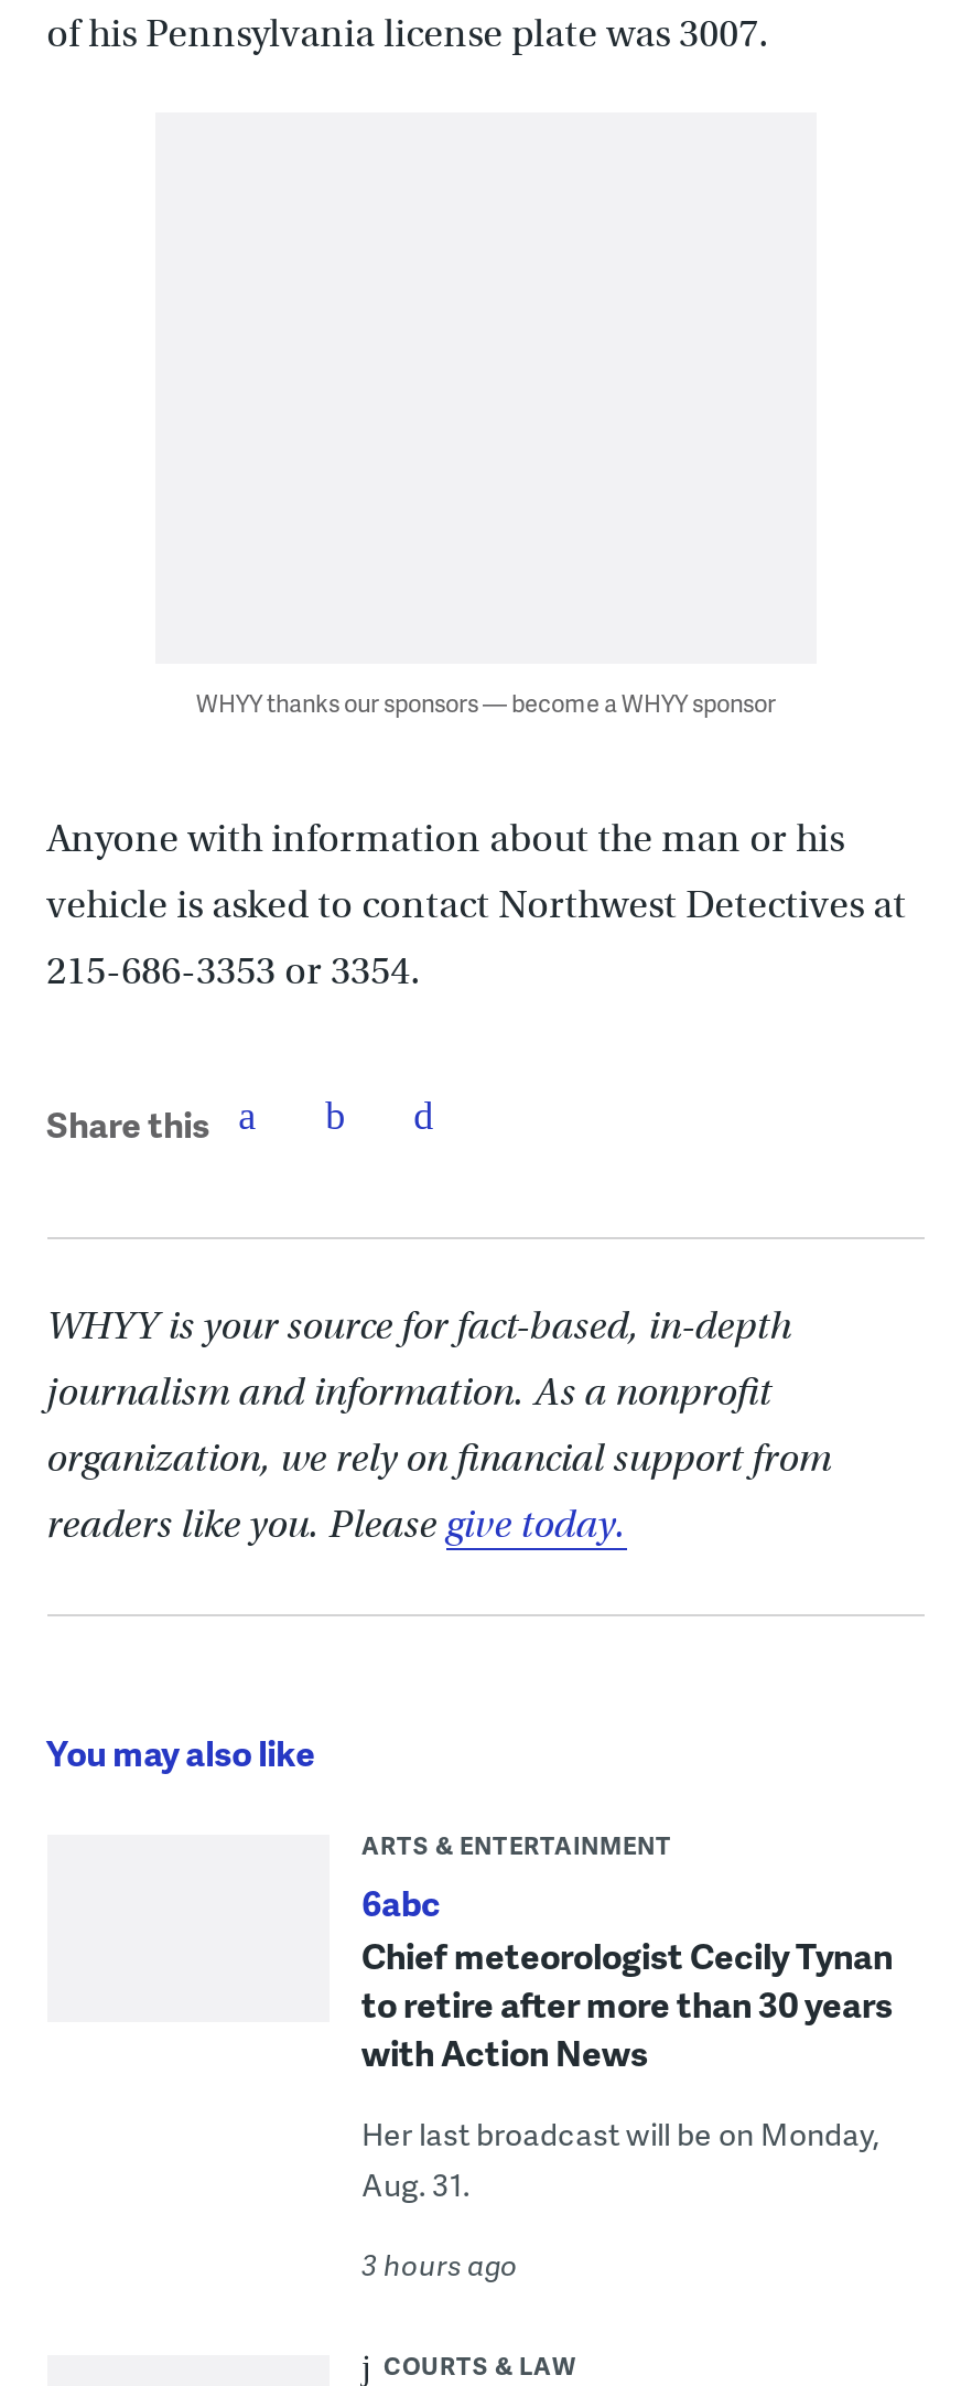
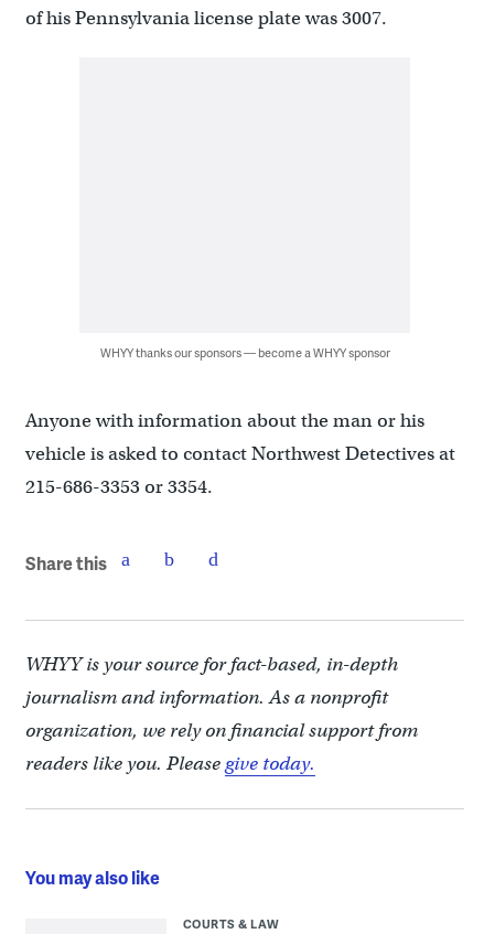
- ARTS & ENTERTAINMENT
- 6abc
- Chief meteorologist Cecily Tynan
- to retire after more than 30 years
- with Action News
- Her last broadcast will be on Monday,
- Aug. 31.
- 3 hours ago
